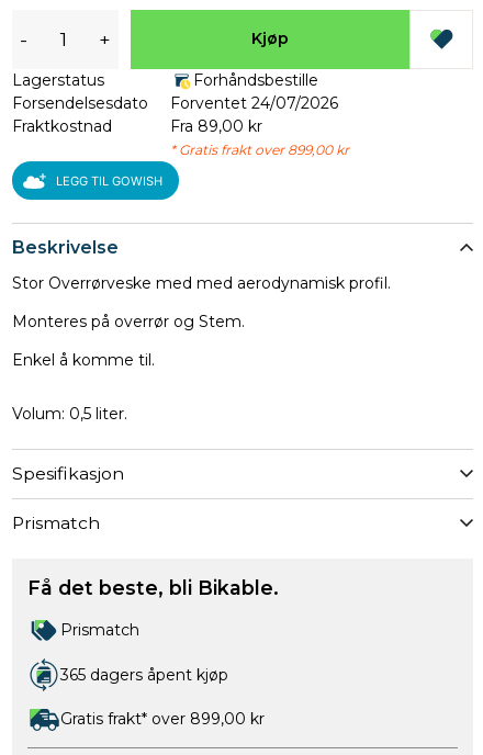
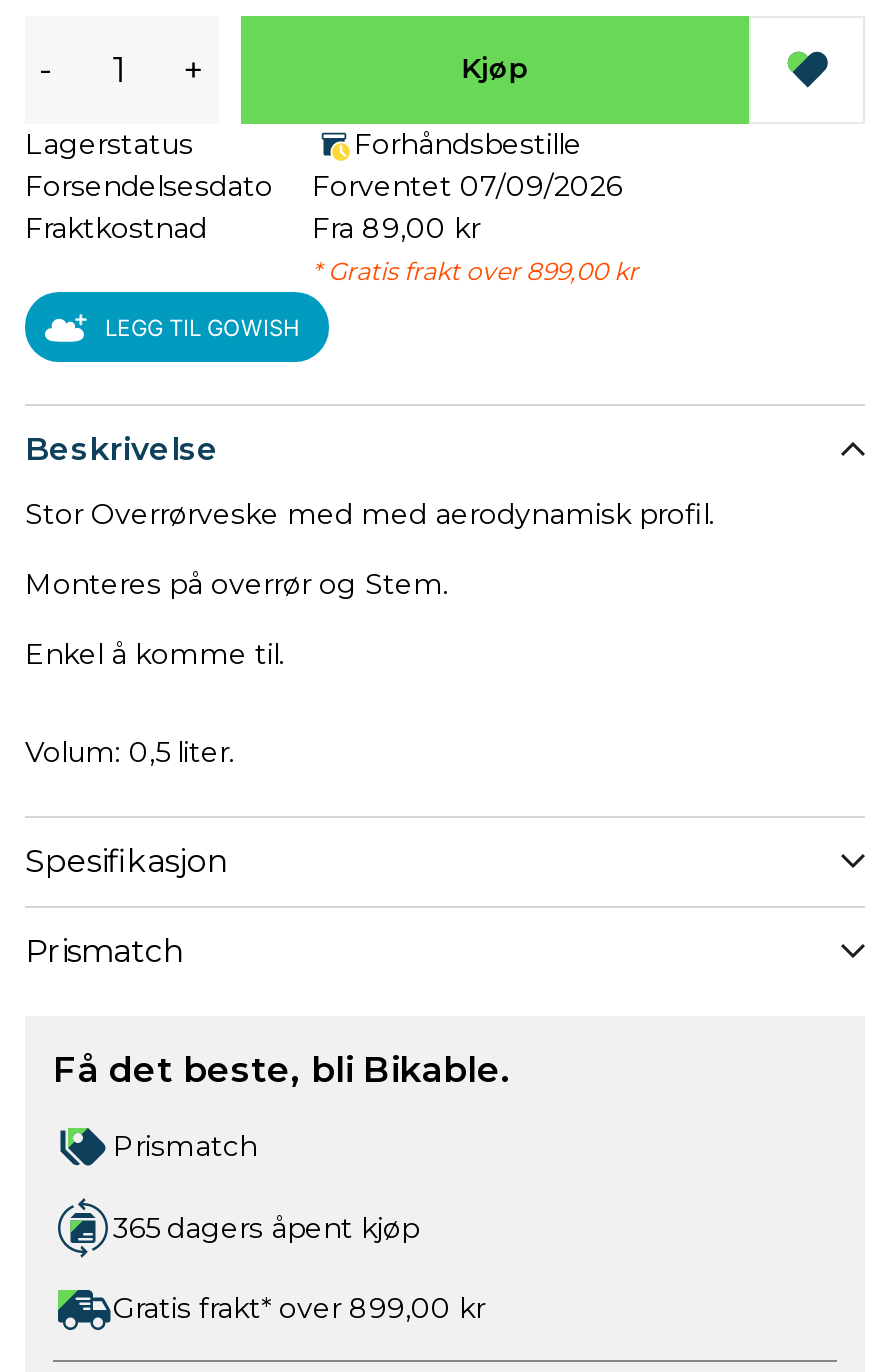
- Forsendelsesdato Forventet 24/07/2026
+ Forsendelsesdato Forventet 07/09/2026
